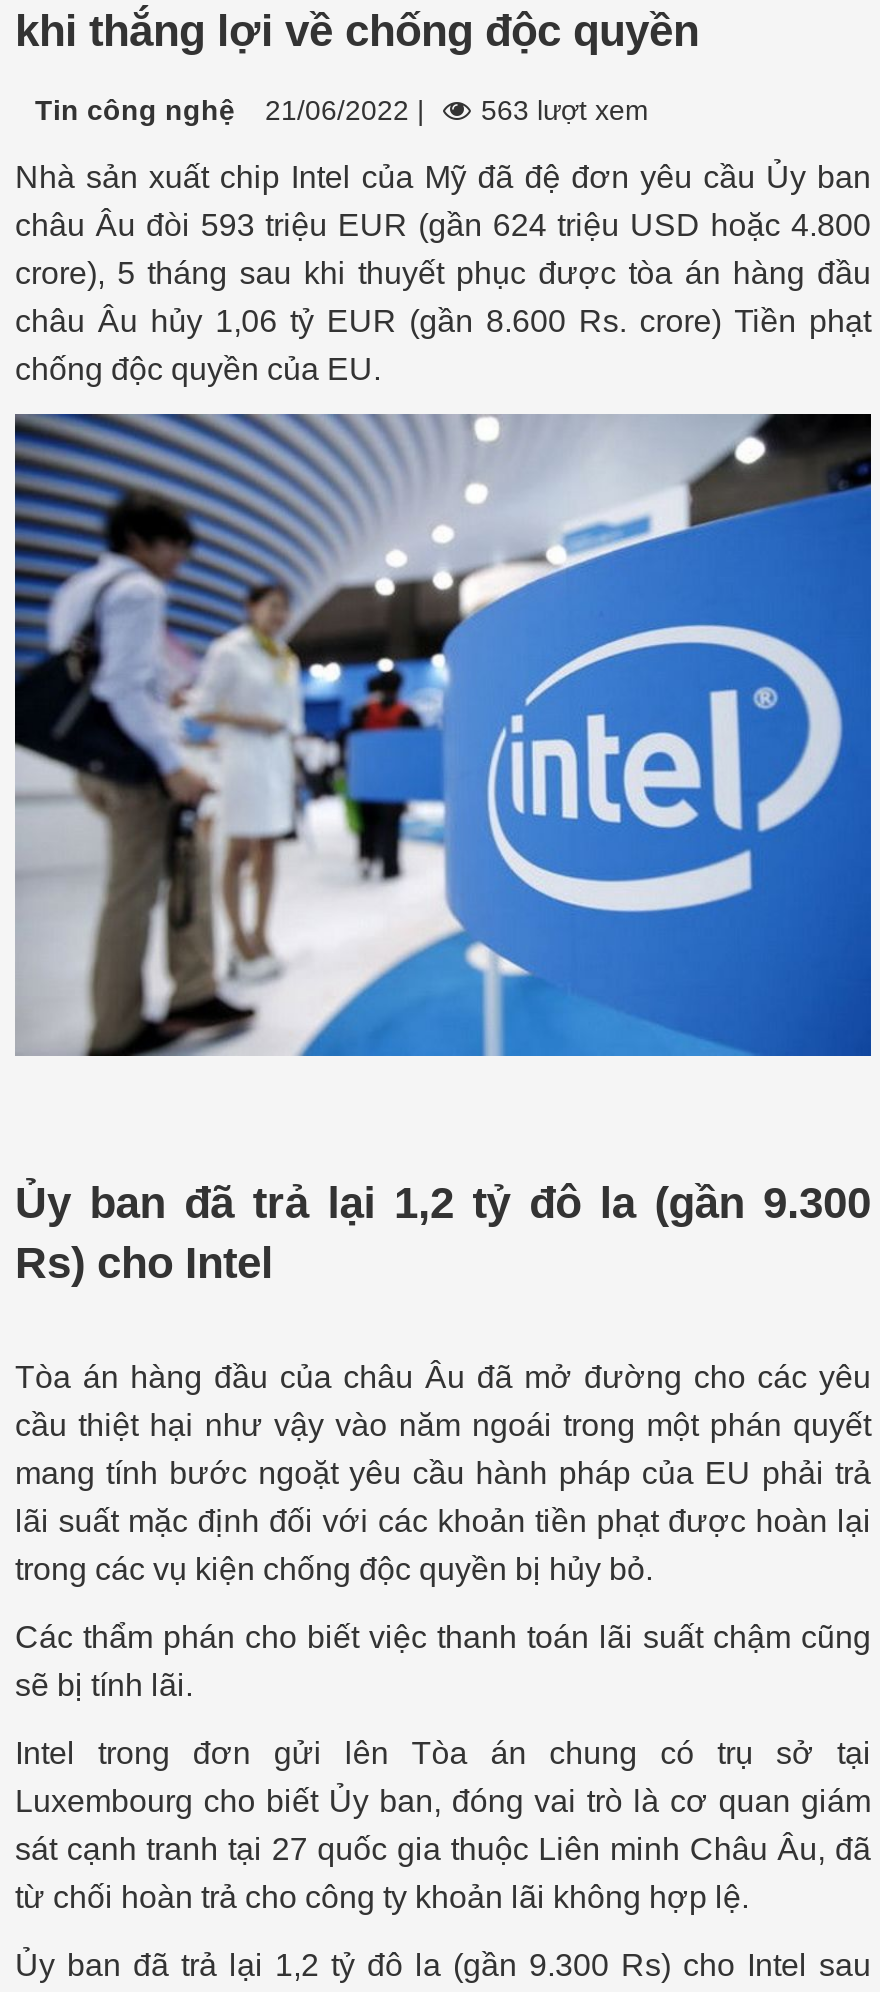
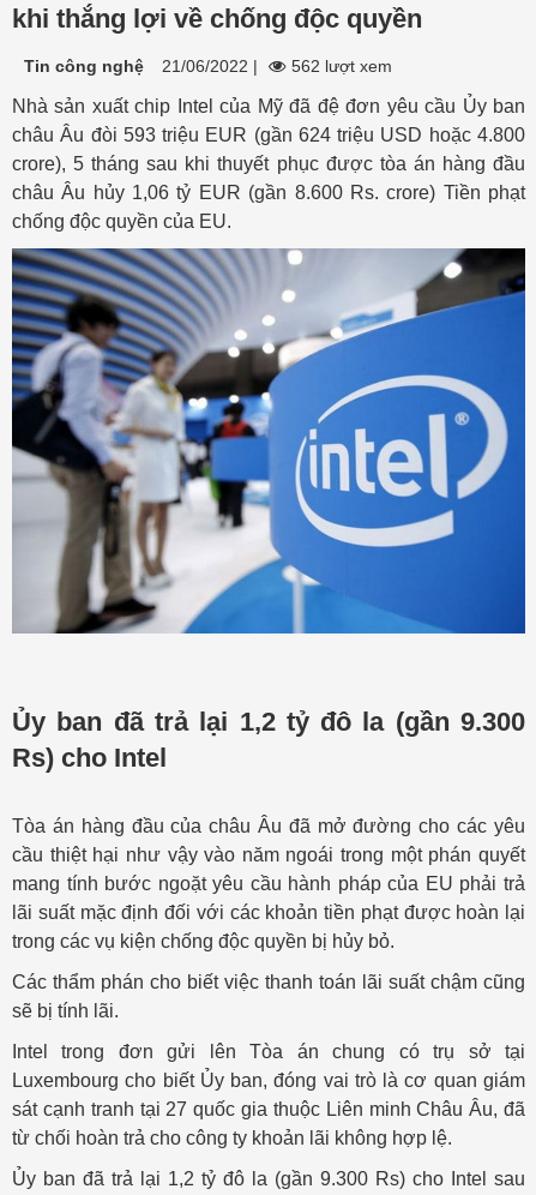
- 563 lượt xem
+ 562 lượt xem
